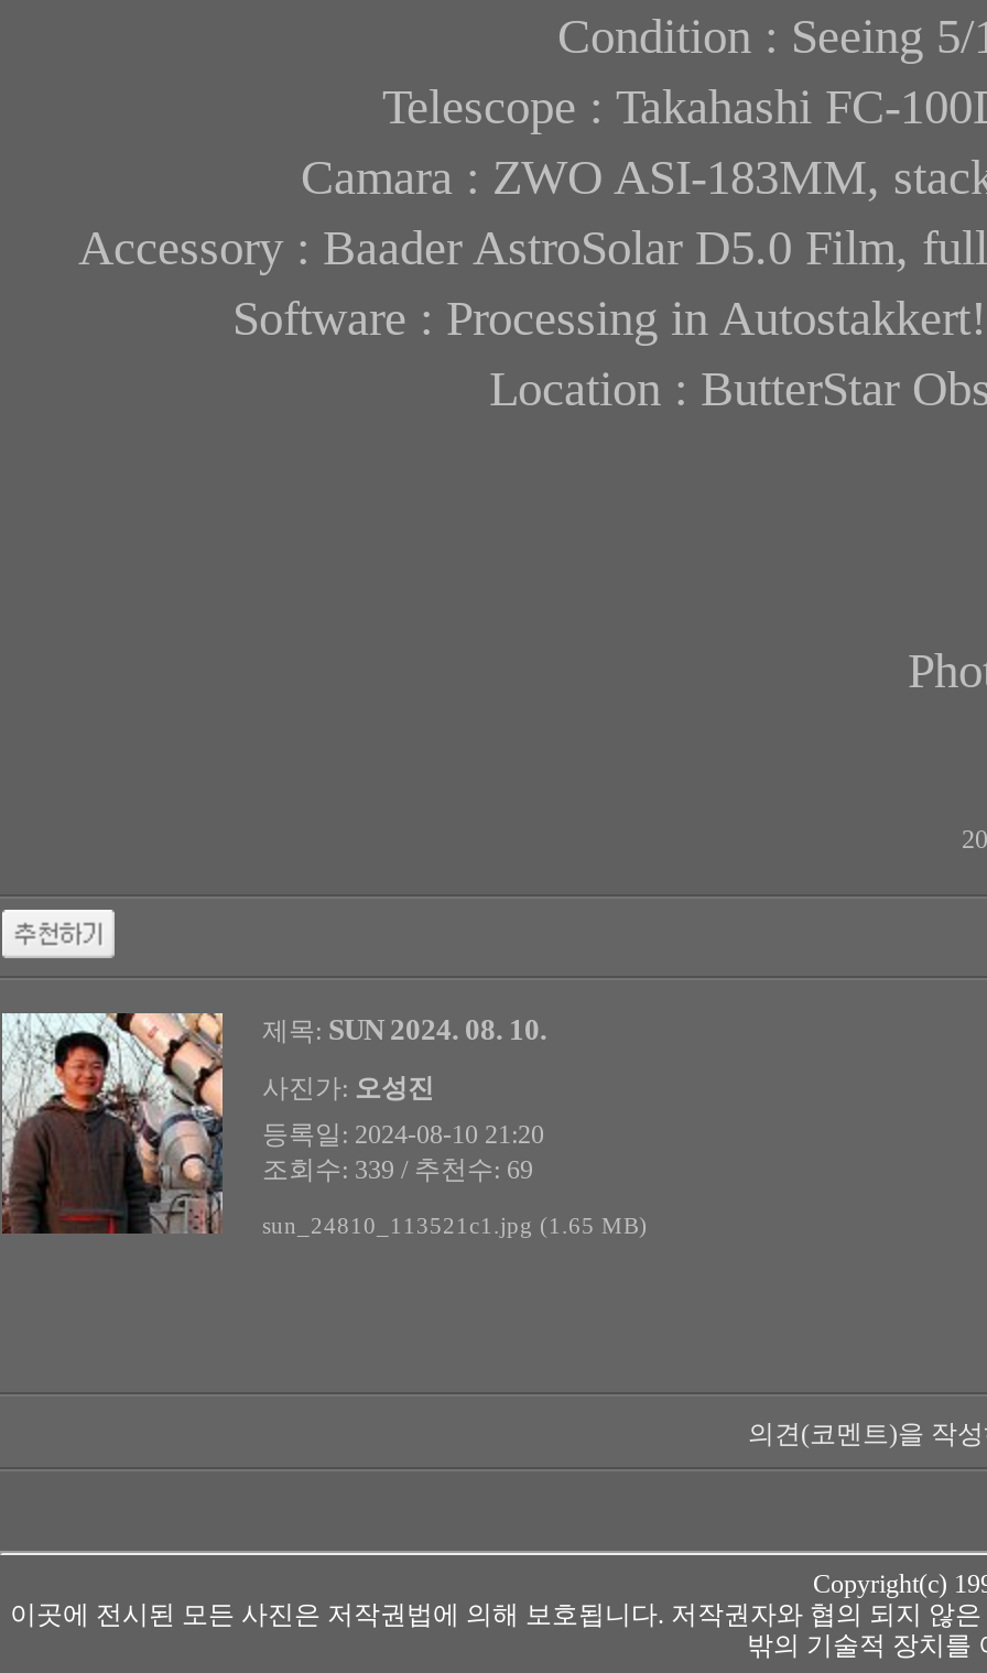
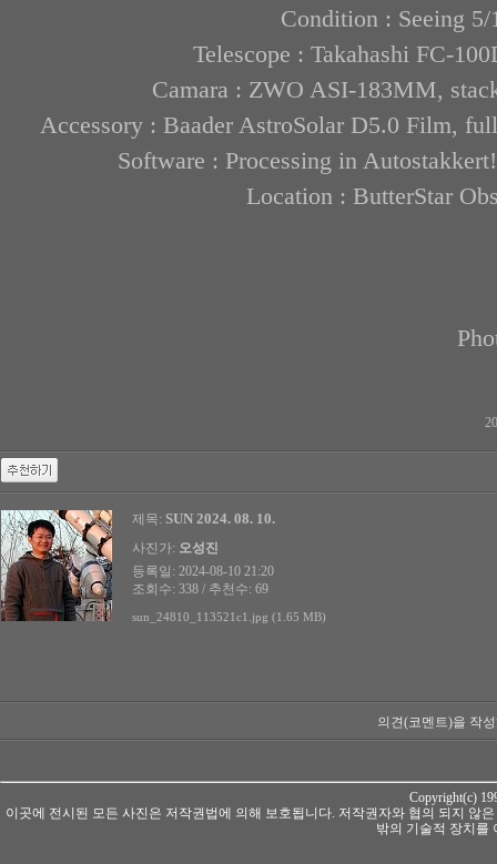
- 조회수: 339 / 추천수: 69
+ 조회수: 338 / 추천수: 69
